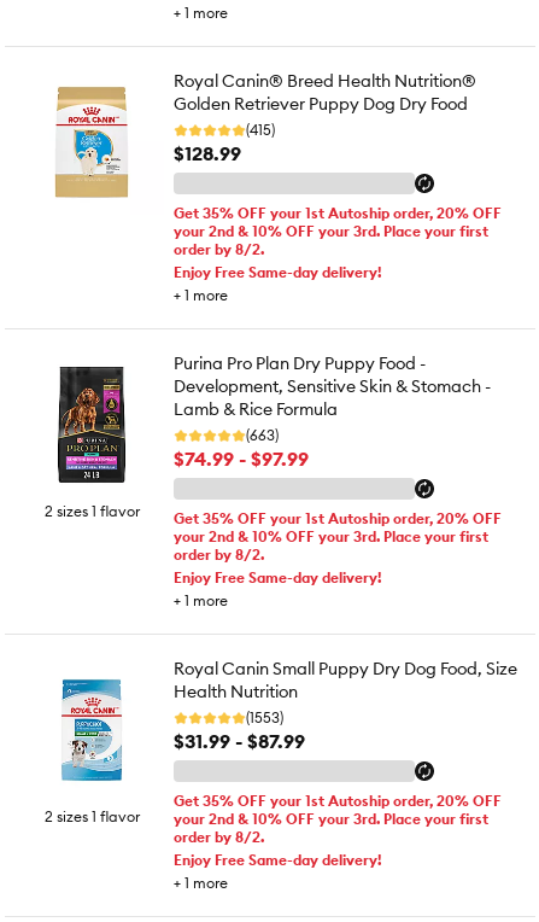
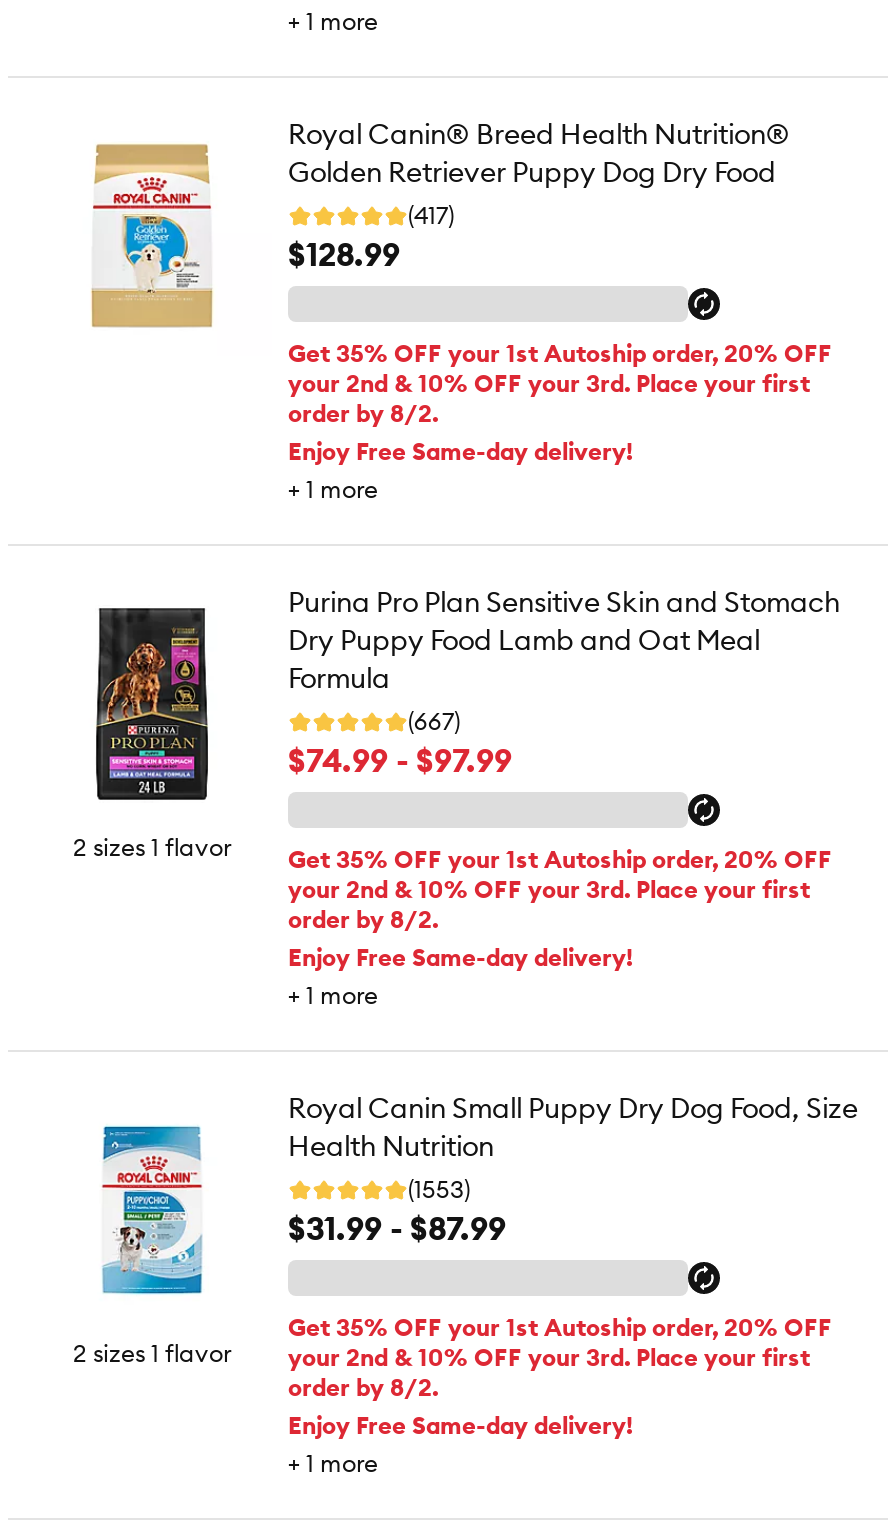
- (415)
+ (417)

- Purina Pro Plan Dry Puppy Food -
- Development, Sensitive Skin & Stomach -
- Lamb & Rice Formula
- (663)
+ Purina Pro Plan Sensitive Skin and Stomach
+ Dry Puppy Food Lamb and Oat Meal
+ Formula
+ (667)
